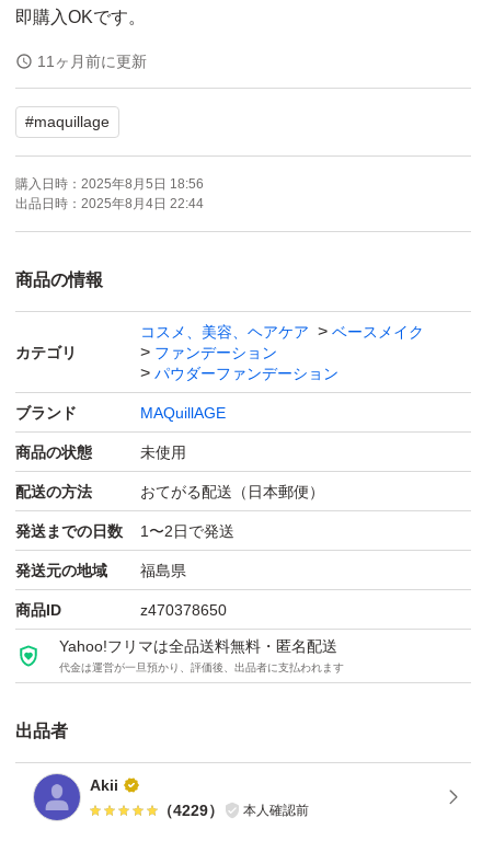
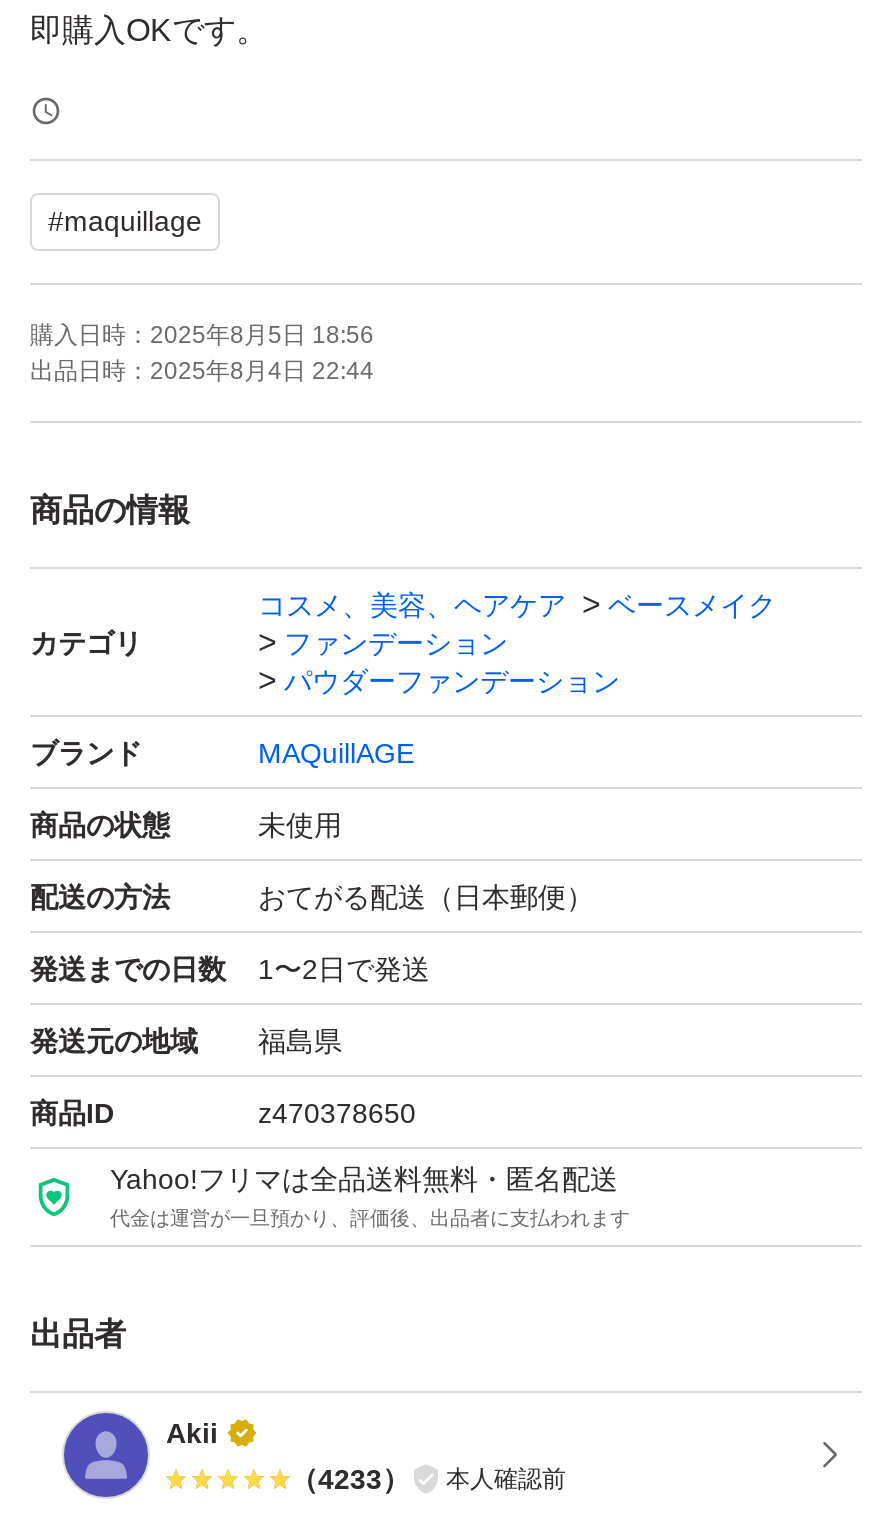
- 11ヶ月前に更新

- （4229） 本人確認前
+ （4233） 本人確認前
